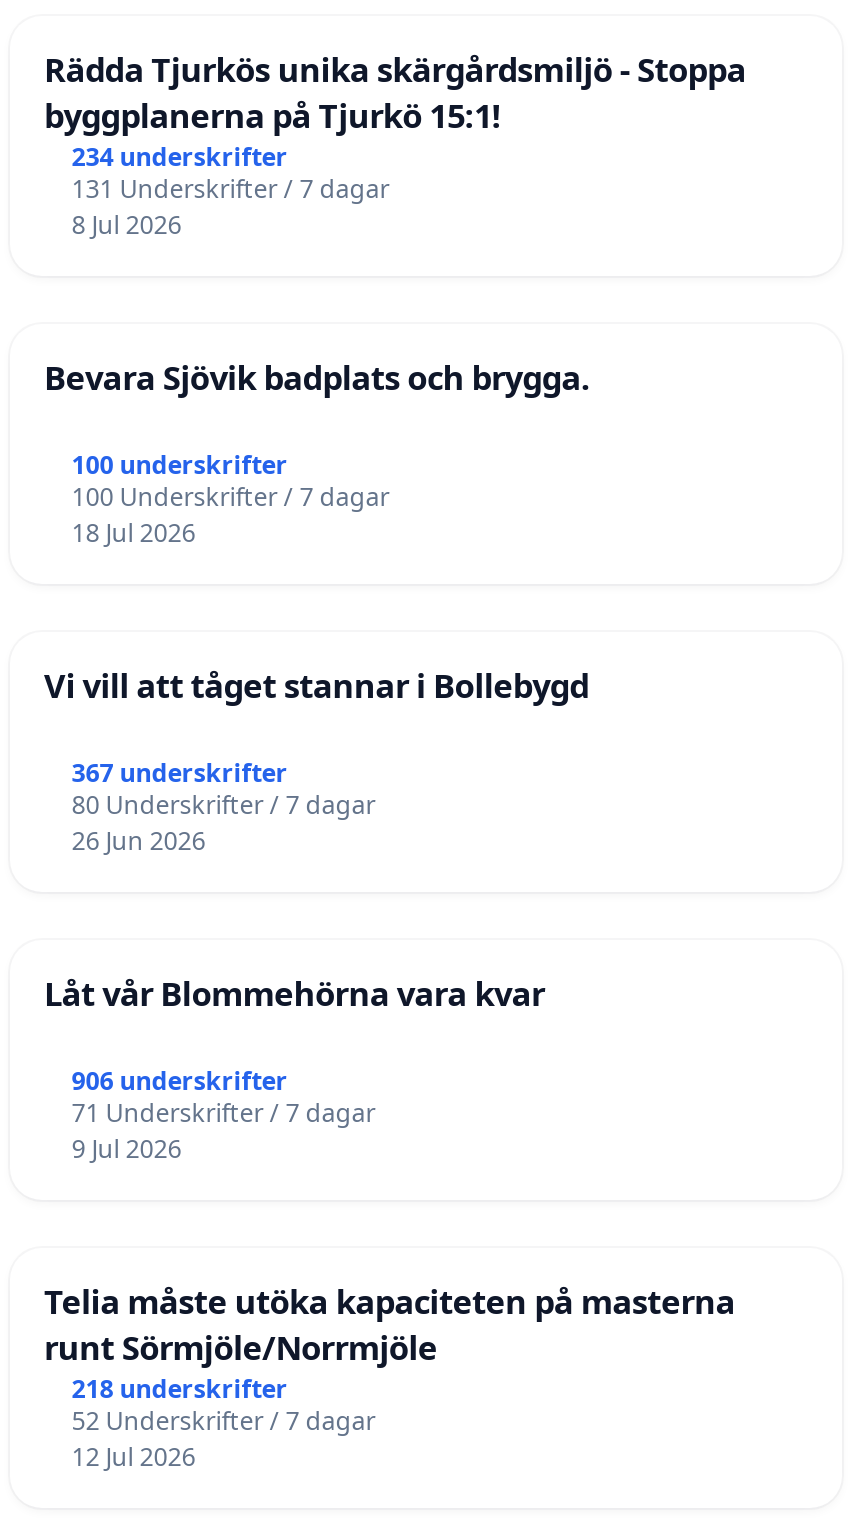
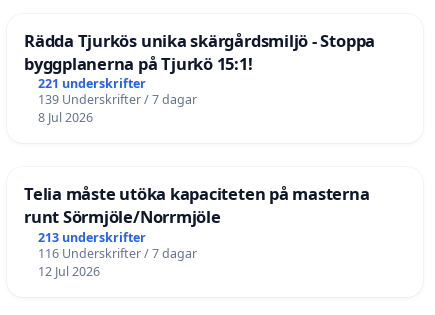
- 234 underskrifter
+ 221 underskrifter

- 131 Underskrifter / 7 dagar
+ 139 Underskrifter / 7 dagar

- Bevara Sjövik badplats och brygga.
- 100 underskrifter
- 100 Underskrifter / 7 dagar
- 18 Jul 2026
- Vi vill att tåget stannar i Bollebygd
- 367 underskrifter
- 80 Underskrifter / 7 dagar
- 26 Jun 2026
- Låt vår Blommehörna vara kvar
- 906 underskrifter
- 71 Underskrifter / 7 dagar
- 9 Jul 2026

- 218 underskrifter
+ 213 underskrifter

- 52 Underskrifter / 7 dagar
+ 116 Underskrifter / 7 dagar
